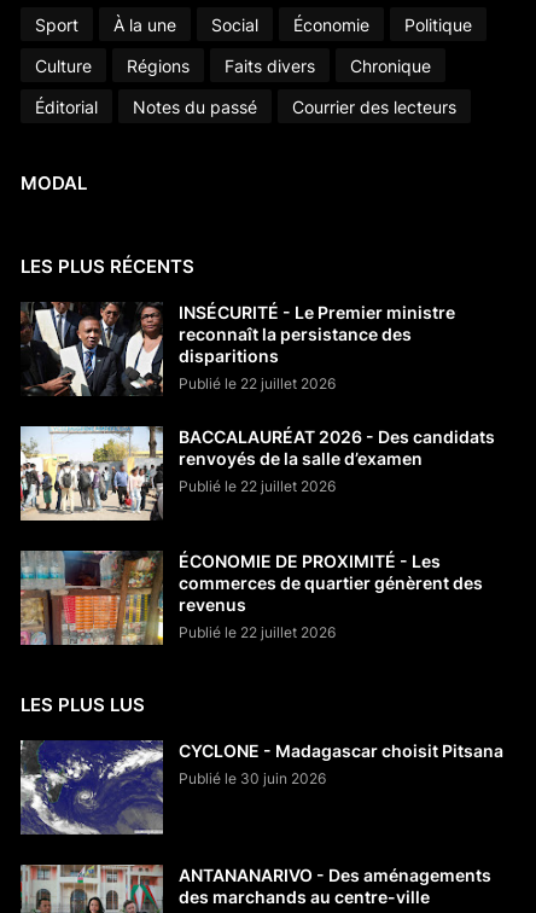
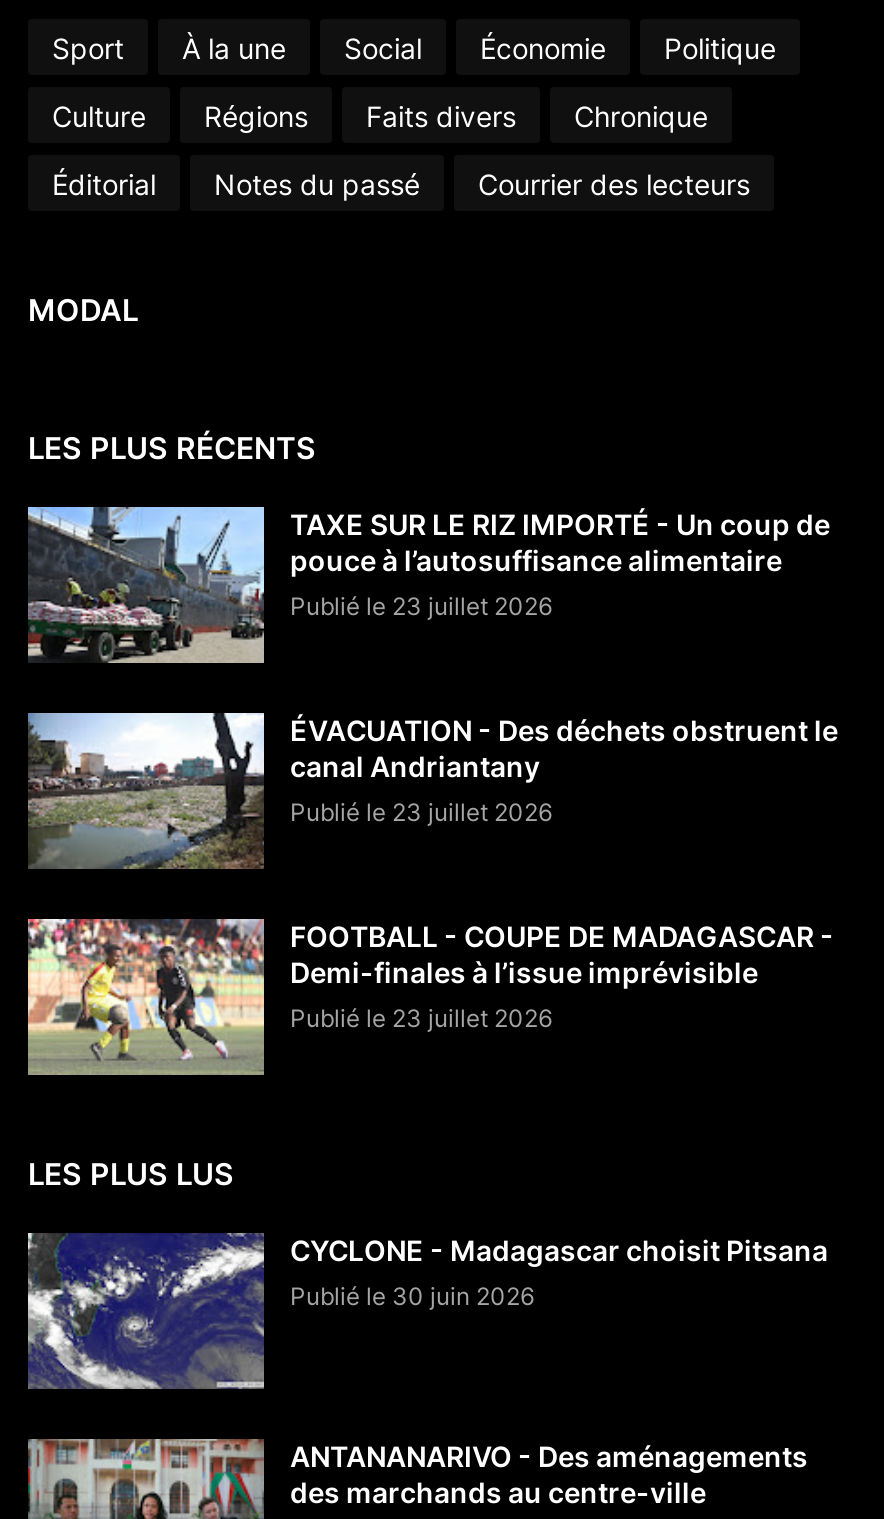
- [image]
- INSÉCURITÉ - Le Premier ministre
- reconnaît la persistance des
- disparitions
- Publié le 22 juillet 2026
+ [image]
+ TAXE SUR LE RIZ IMPORTÉ - Un coup de
+ pouce à l’autosuffisance alimentaire
+ Publié le 23 juillet 2026

- [image]
- BACCALAURÉAT 2026 - Des candidats
- renvoyés de la salle d’examen
- Publié le 22 juillet 2026
+ [image]
+ ÉVACUATION - Des déchets obstruent le
+ canal Andriantany
+ Publié le 23 juillet 2026

- [image]
- ÉCONOMIE DE PROXIMITÉ - Les
- commerces de quartier génèrent des
- revenus
- Publié le 22 juillet 2026
+ [image]
+ FOOTBALL - COUPE DE MADAGASCAR -
+ Demi-finales à l’issue imprévisible
+ Publié le 23 juillet 2026
